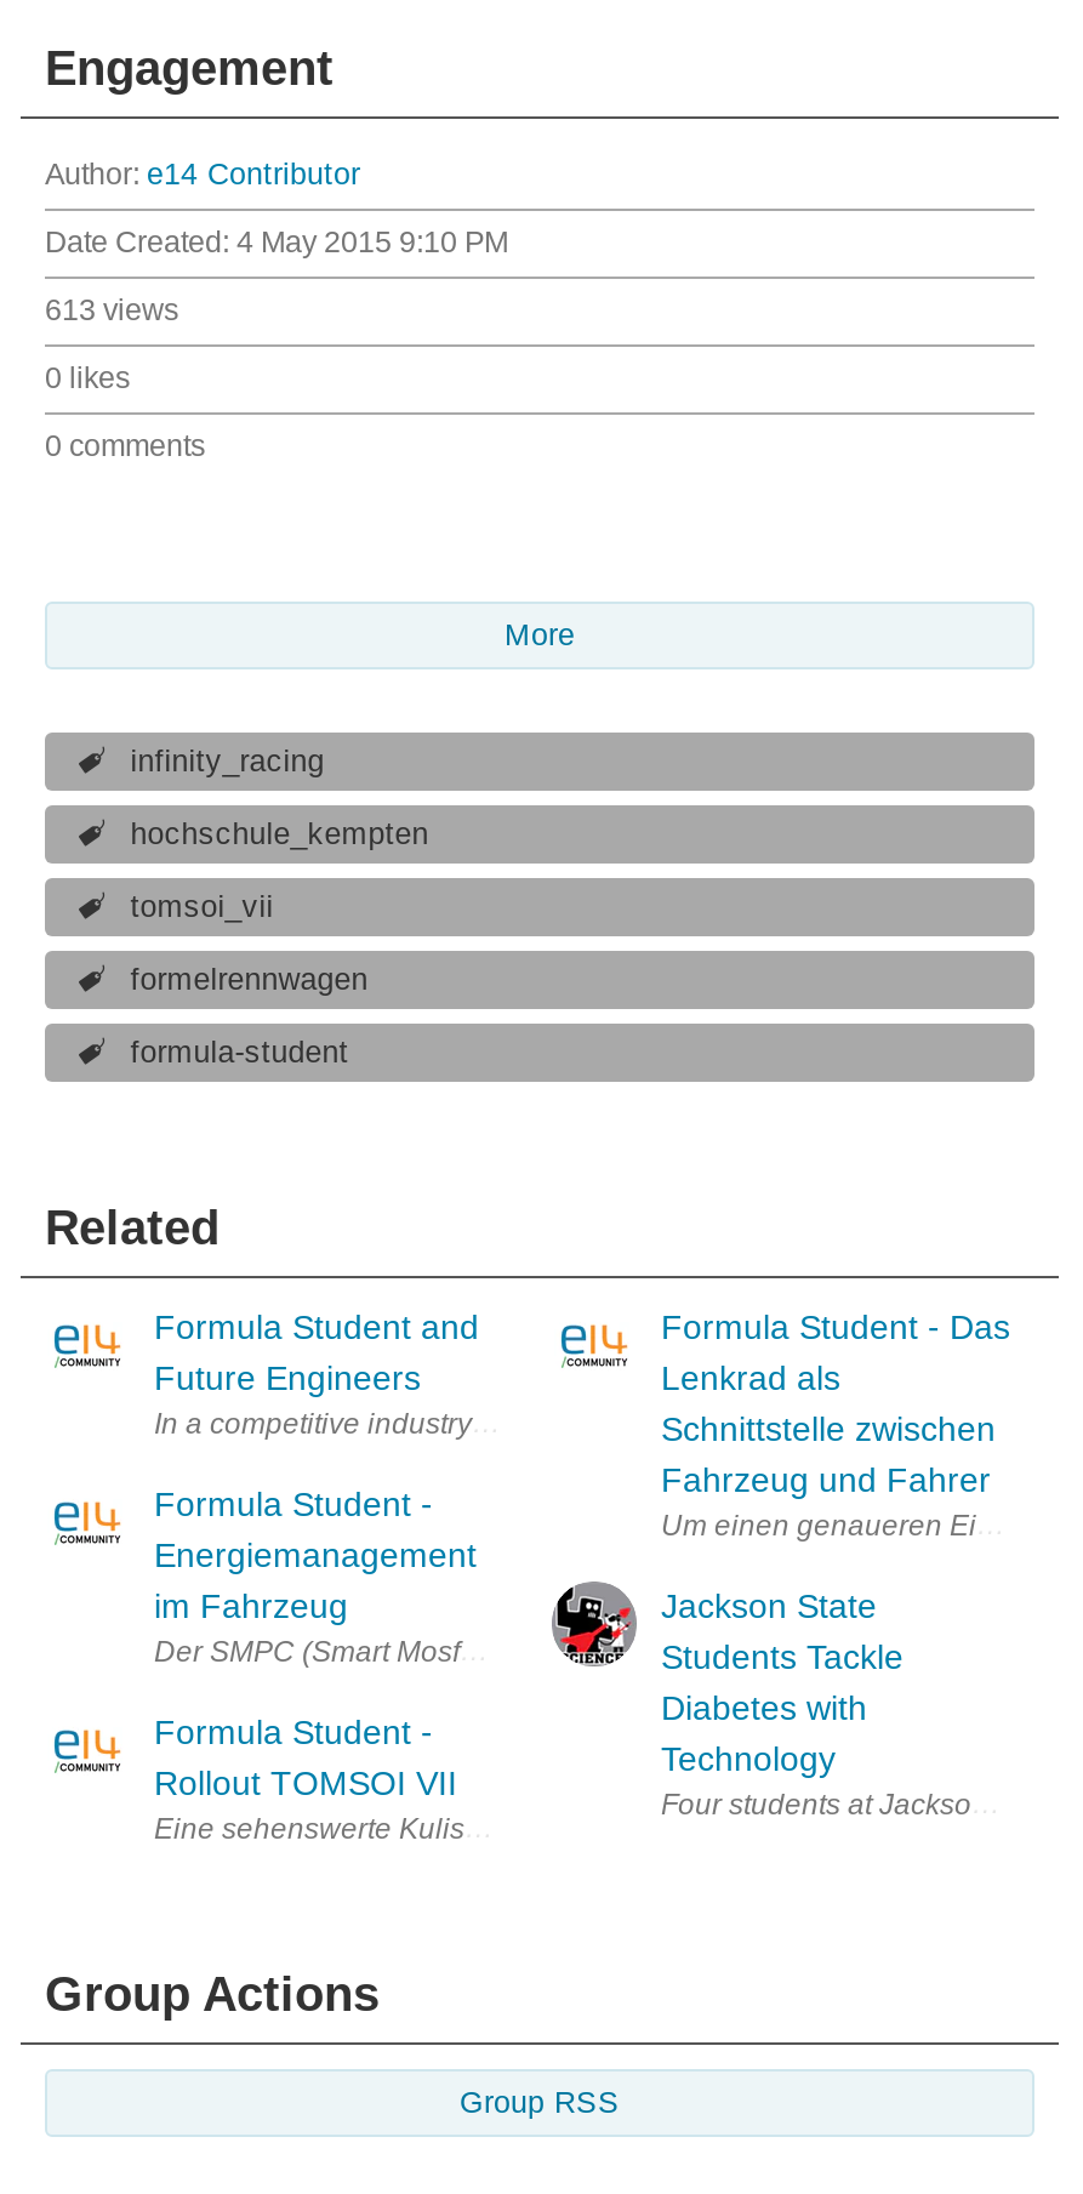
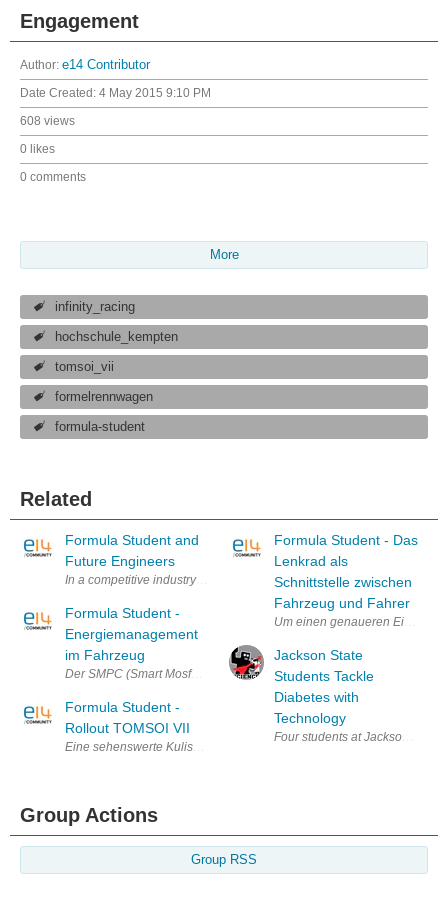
- 613 views
+ 608 views
